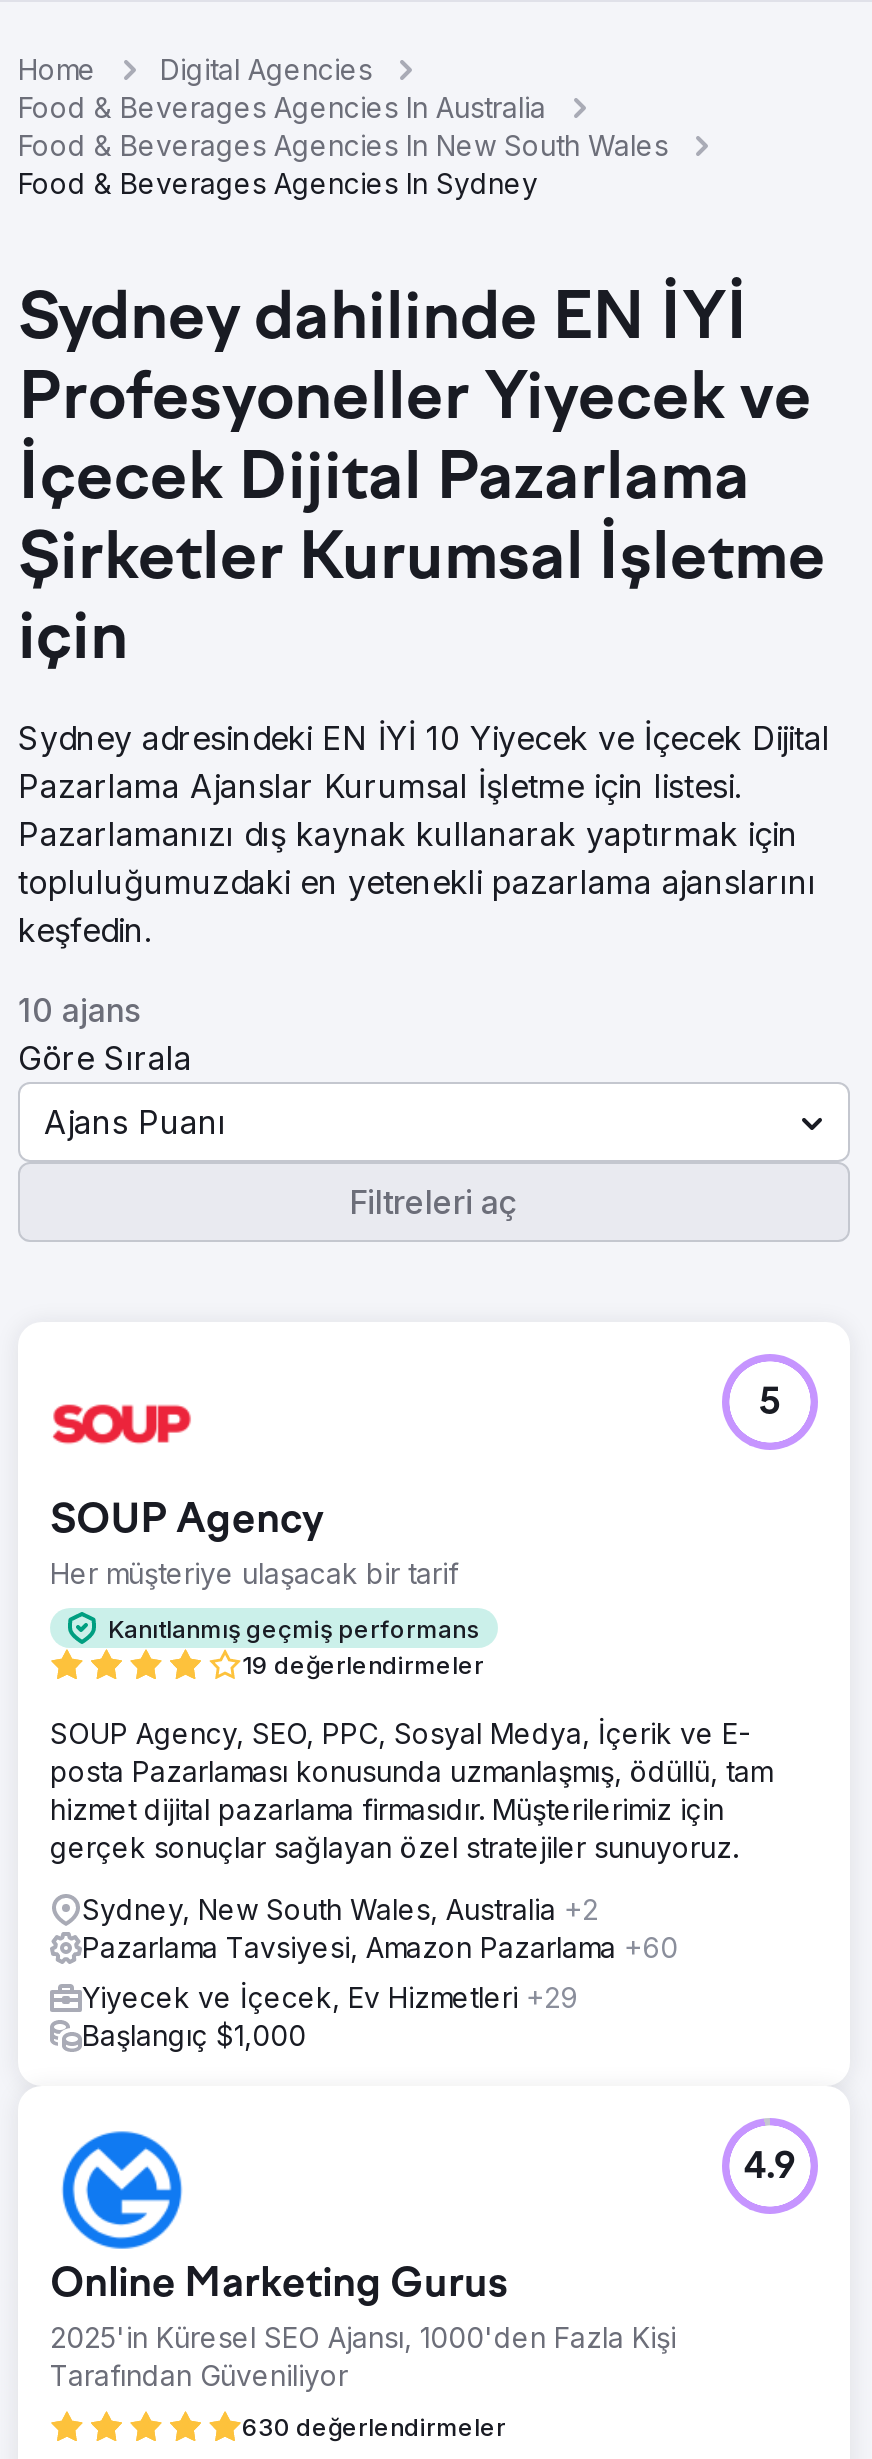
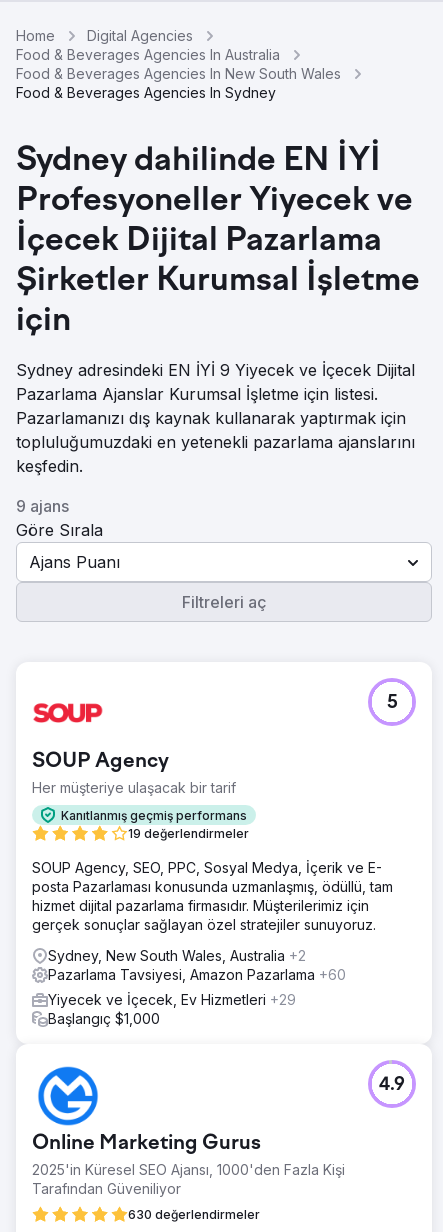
- Sydney adresindeki EN İYİ 10 Yiyecek ve İçecek Dijital
+ Sydney adresindeki EN İYİ 9 Yiyecek ve İçecek Dijital

- 10 ajans
+ 9 ajans
